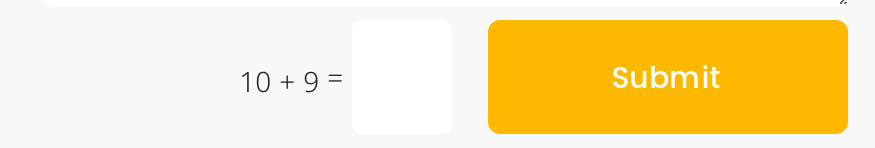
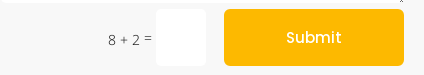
- 10 + 9 =
+ 8 + 2 =
